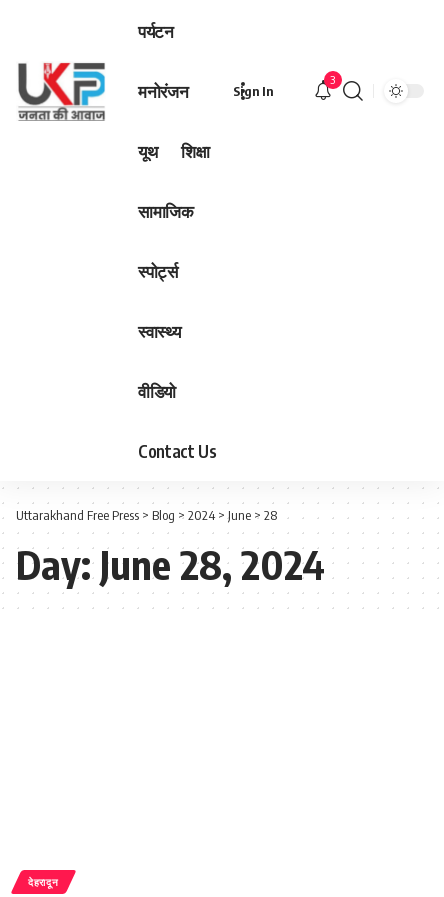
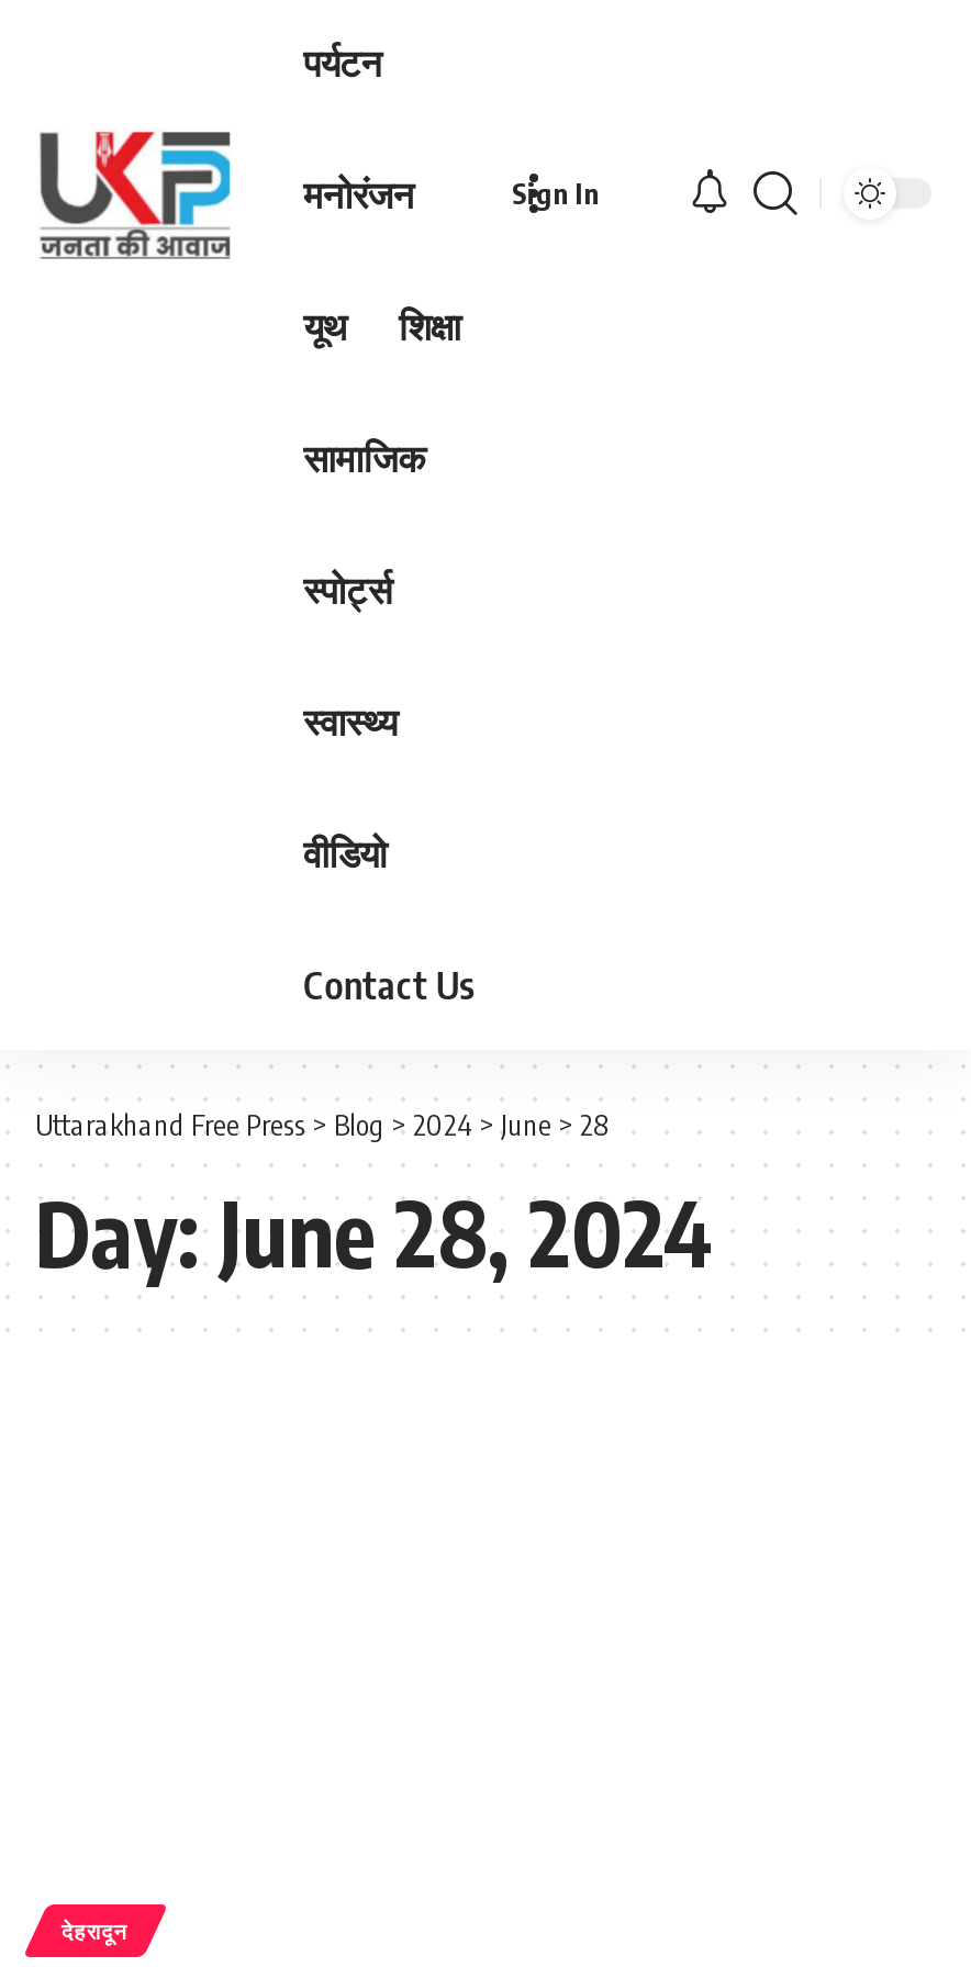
- 3
